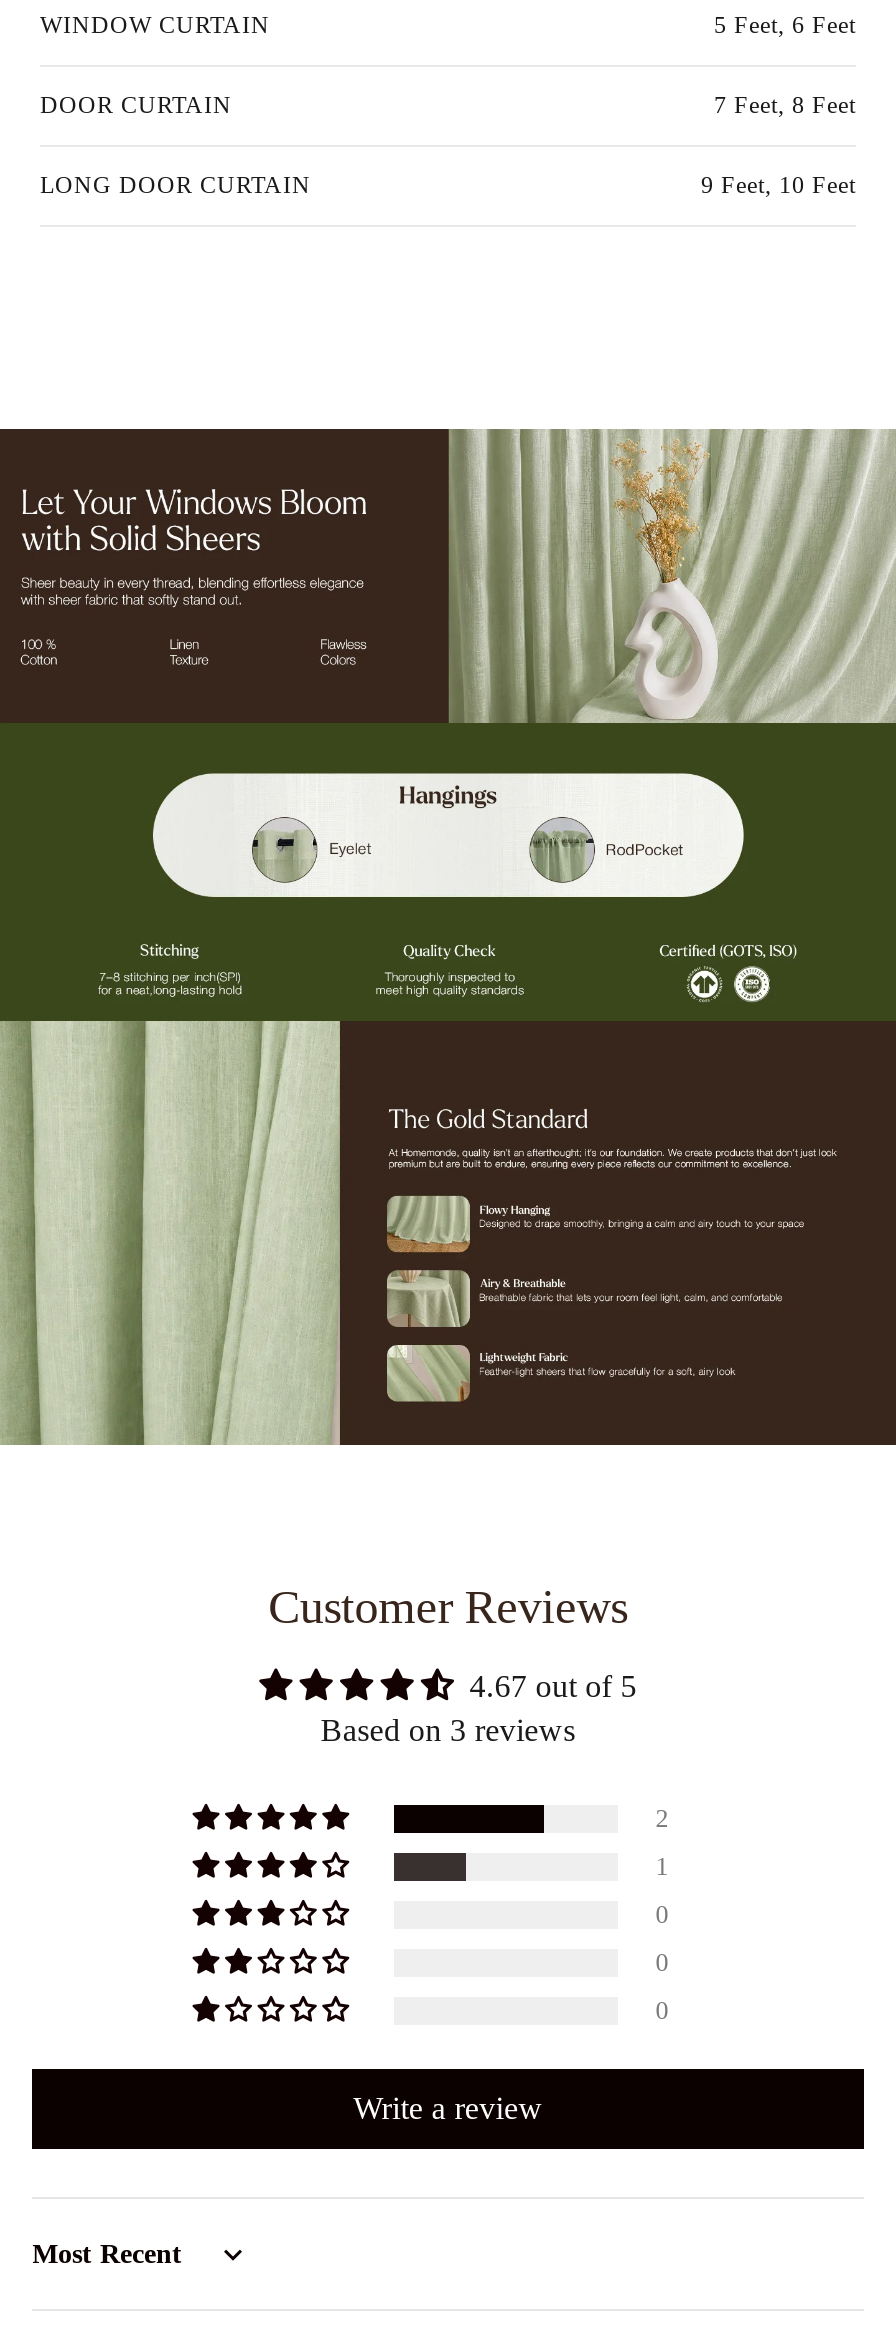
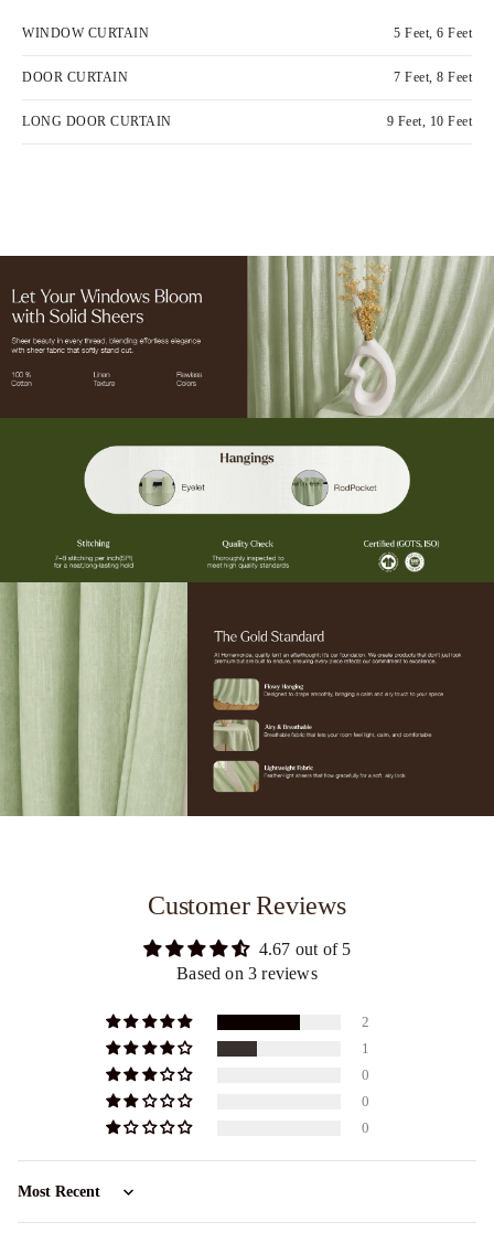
- Write a review
